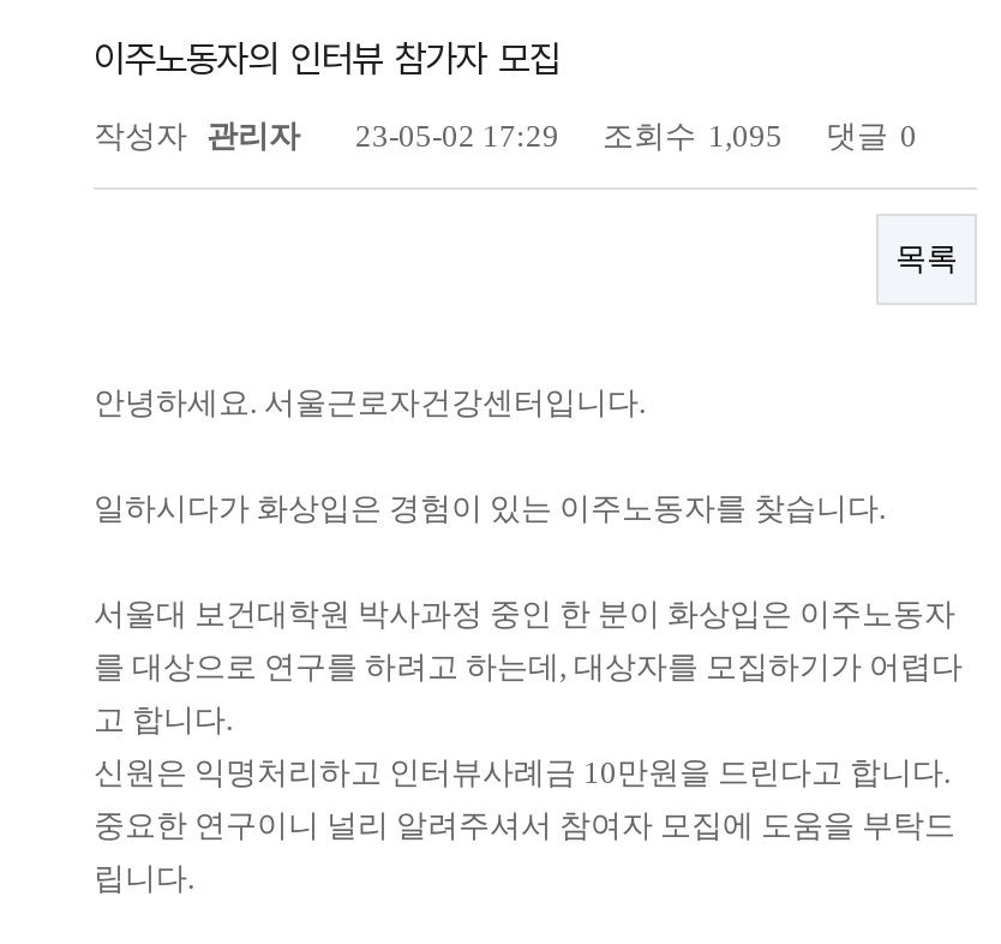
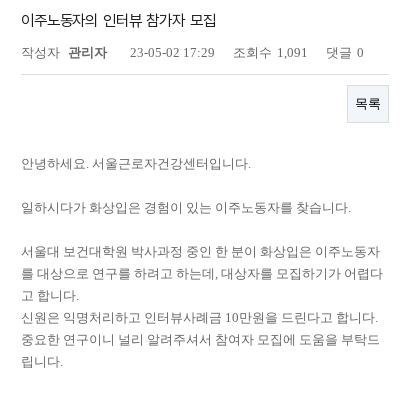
- 작성자 관리자 23-05-02 17:29 조회수 1,095 댓글 0
+ 작성자 관리자 23-05-02 17:29 조회수 1,091 댓글 0
